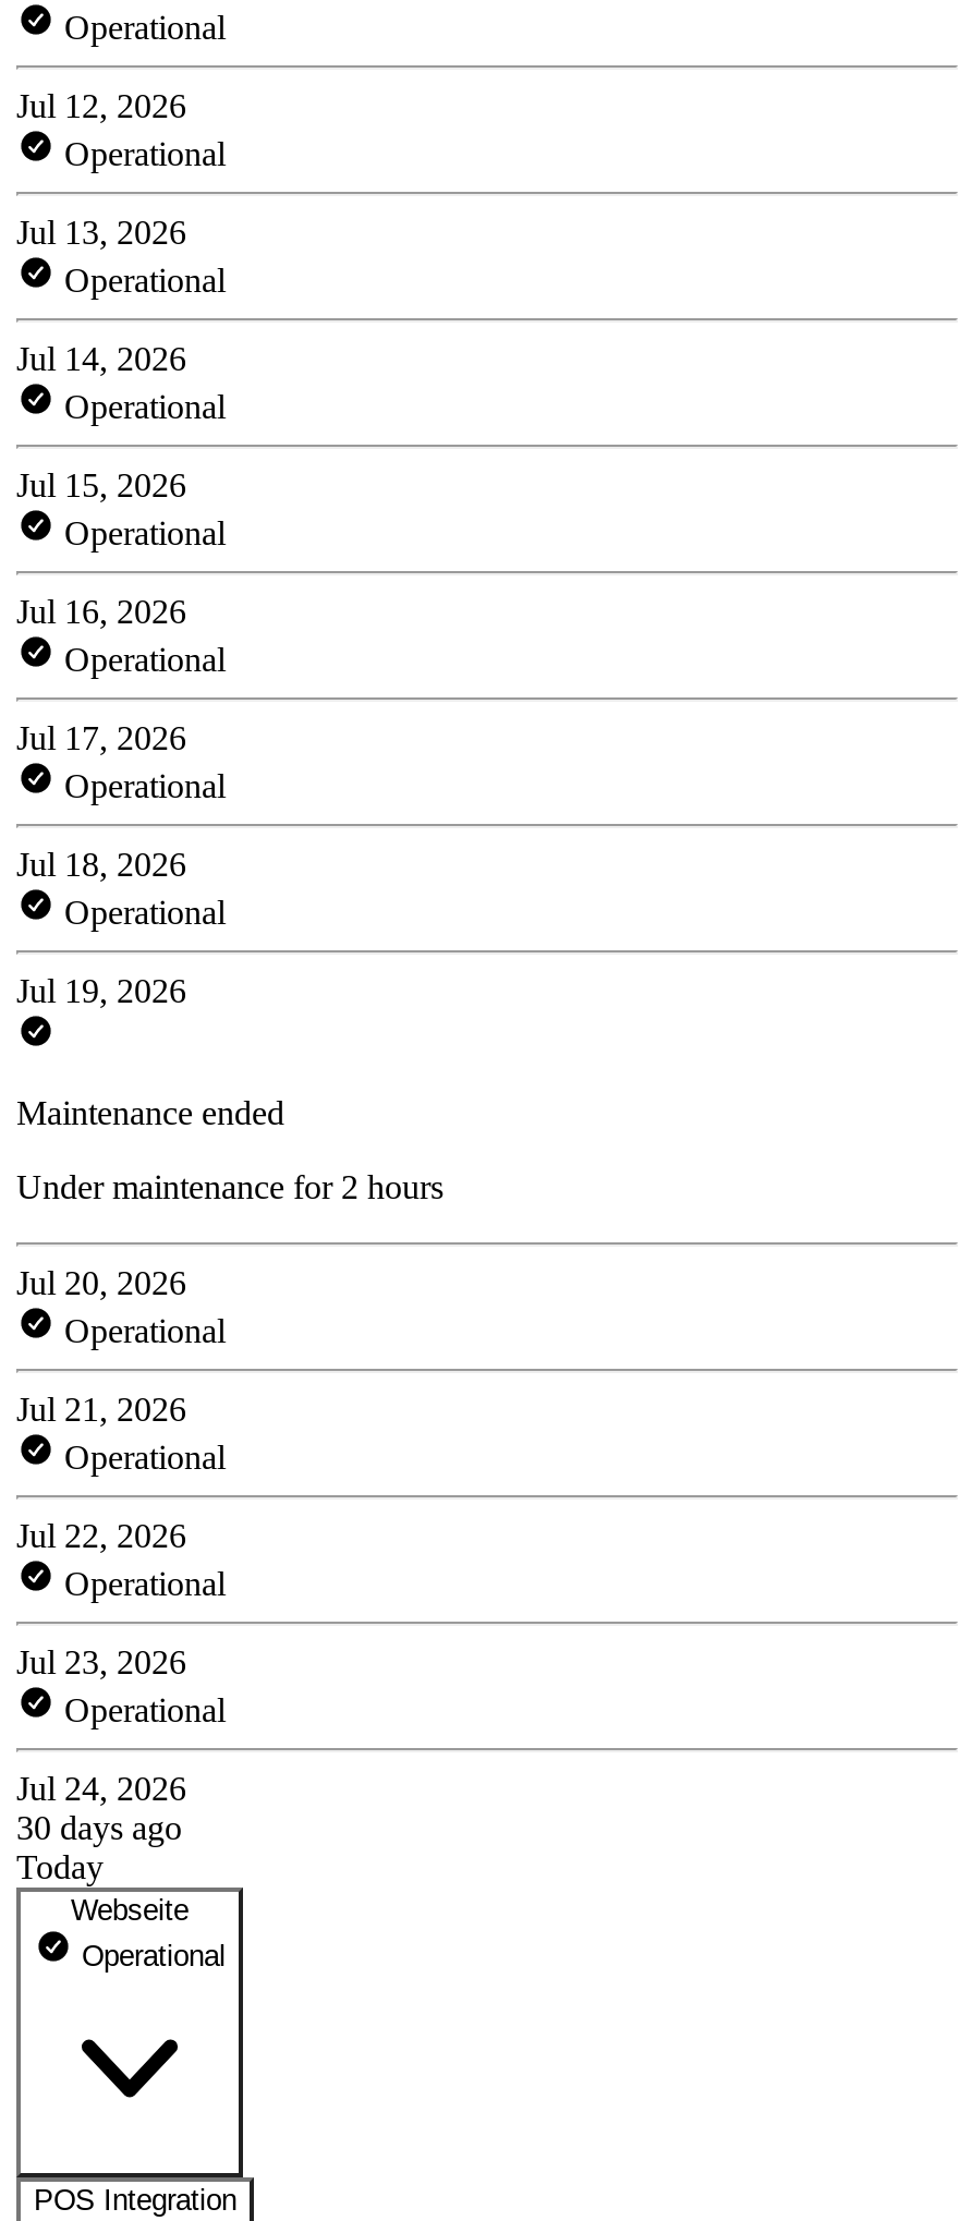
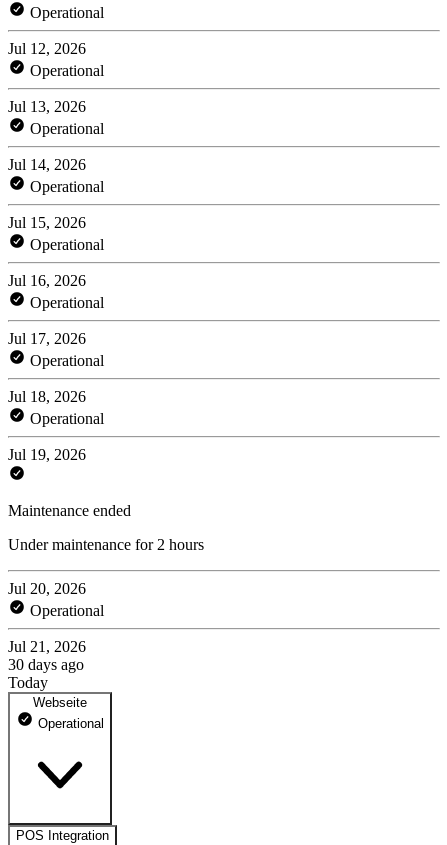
- Operational
- Jul 22, 2026
- Operational
- Jul 23, 2026
- Operational
- Jul 24, 2026
